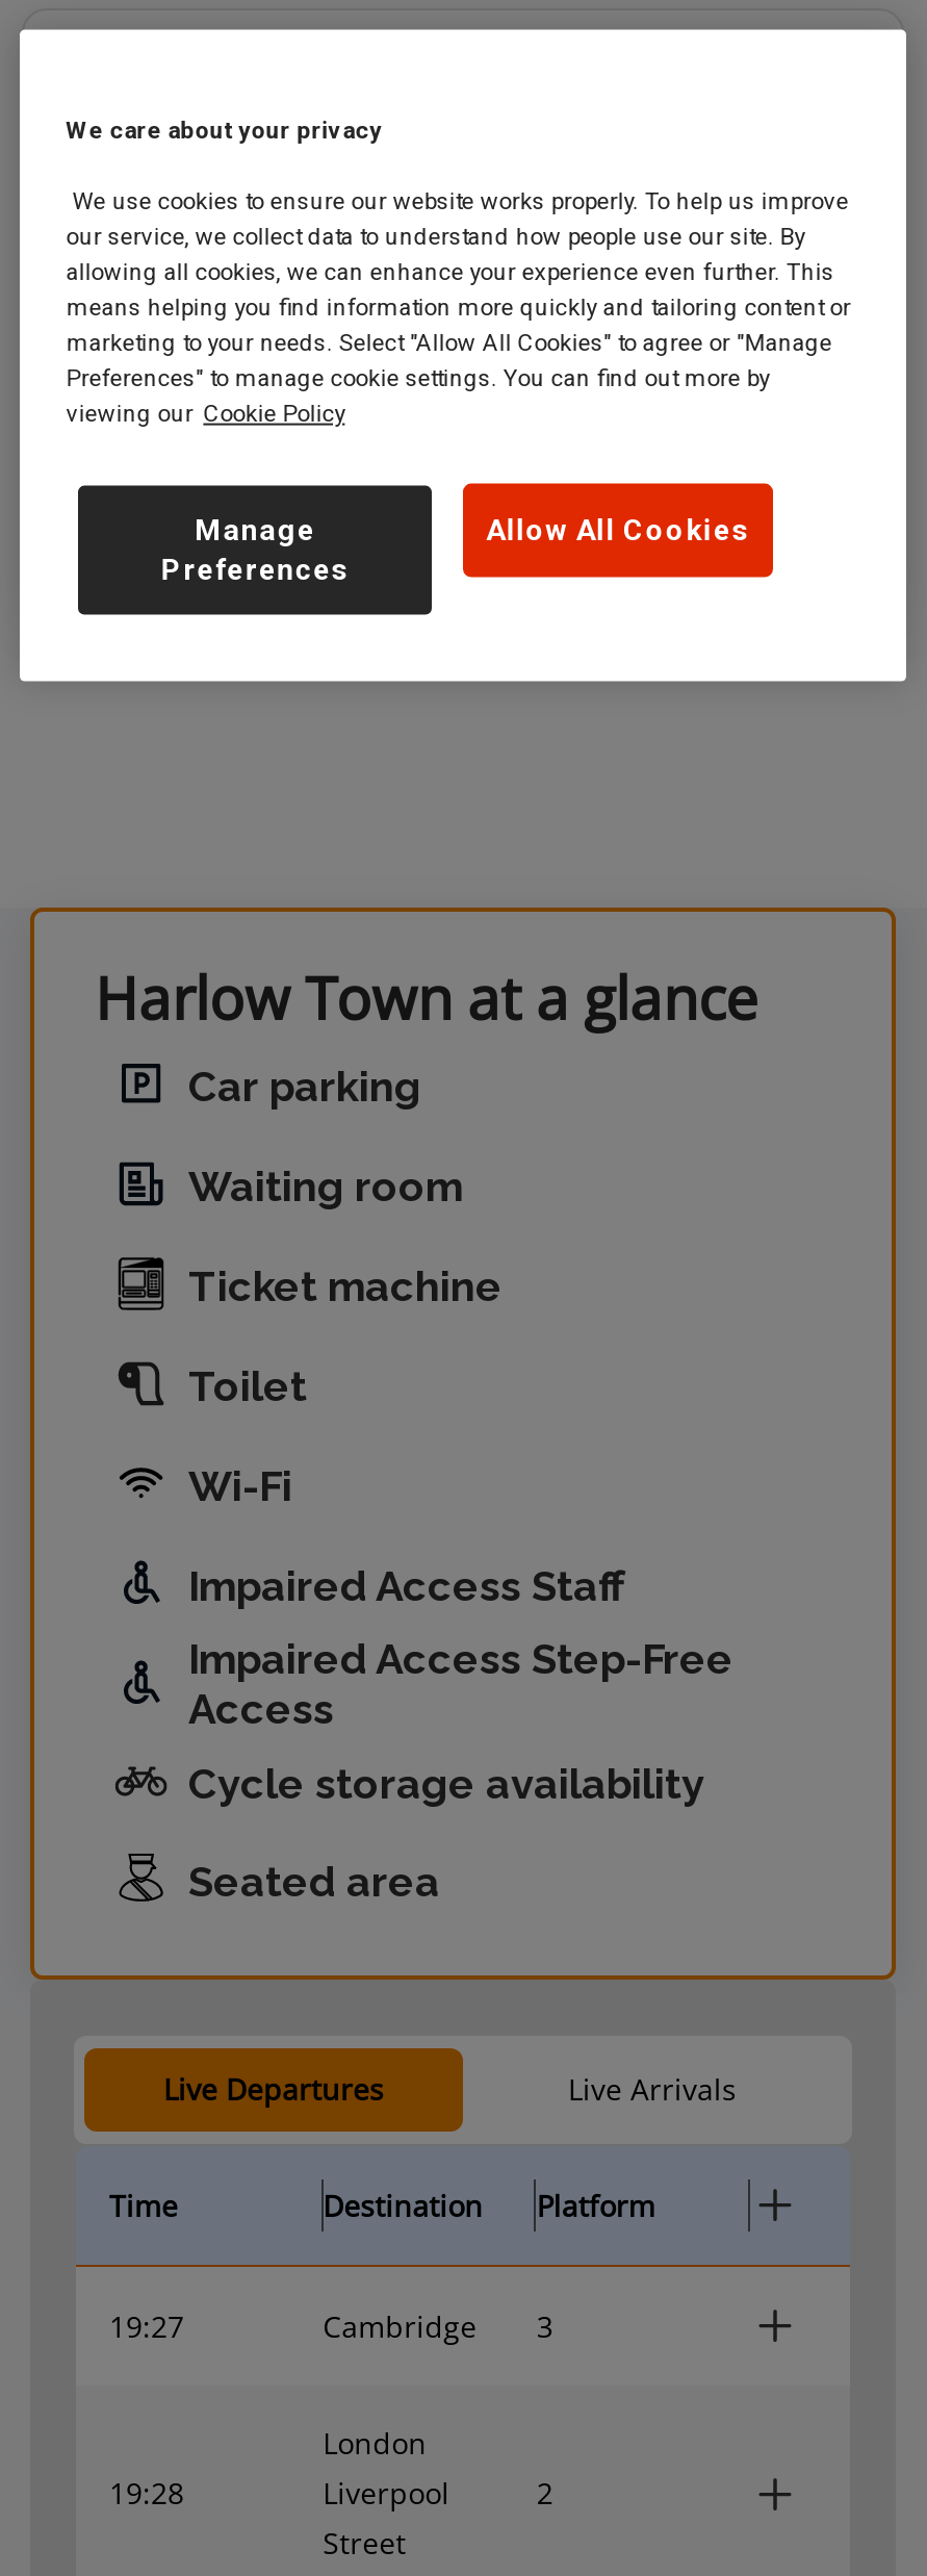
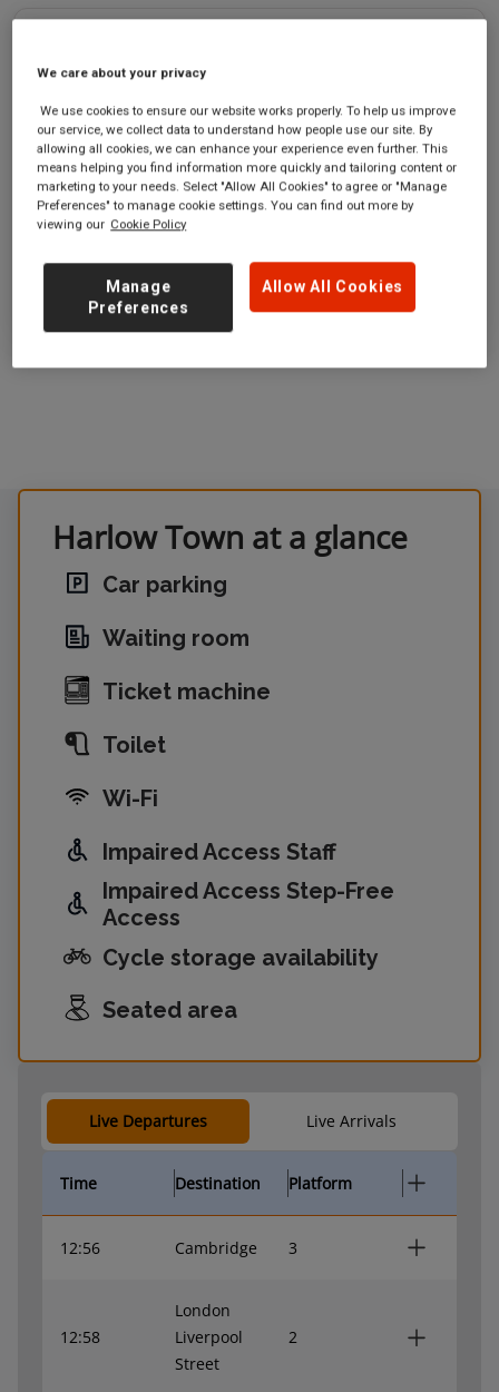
- 19:27
+ 12:56

- 19:28
+ 12:58
